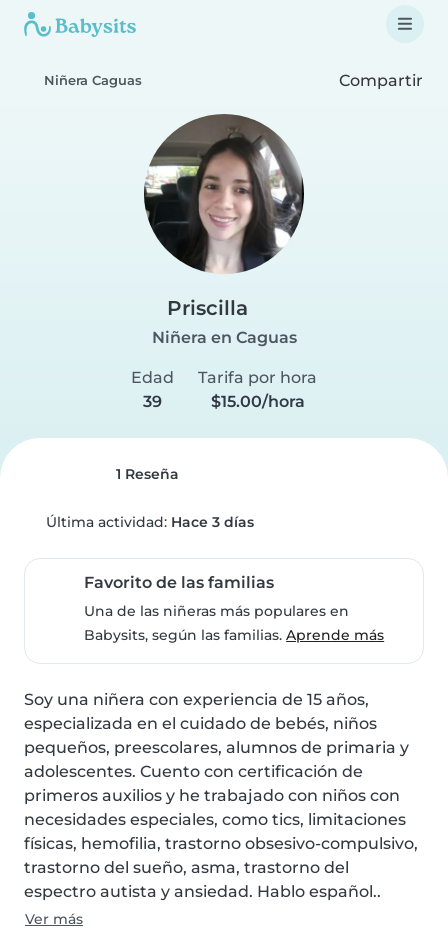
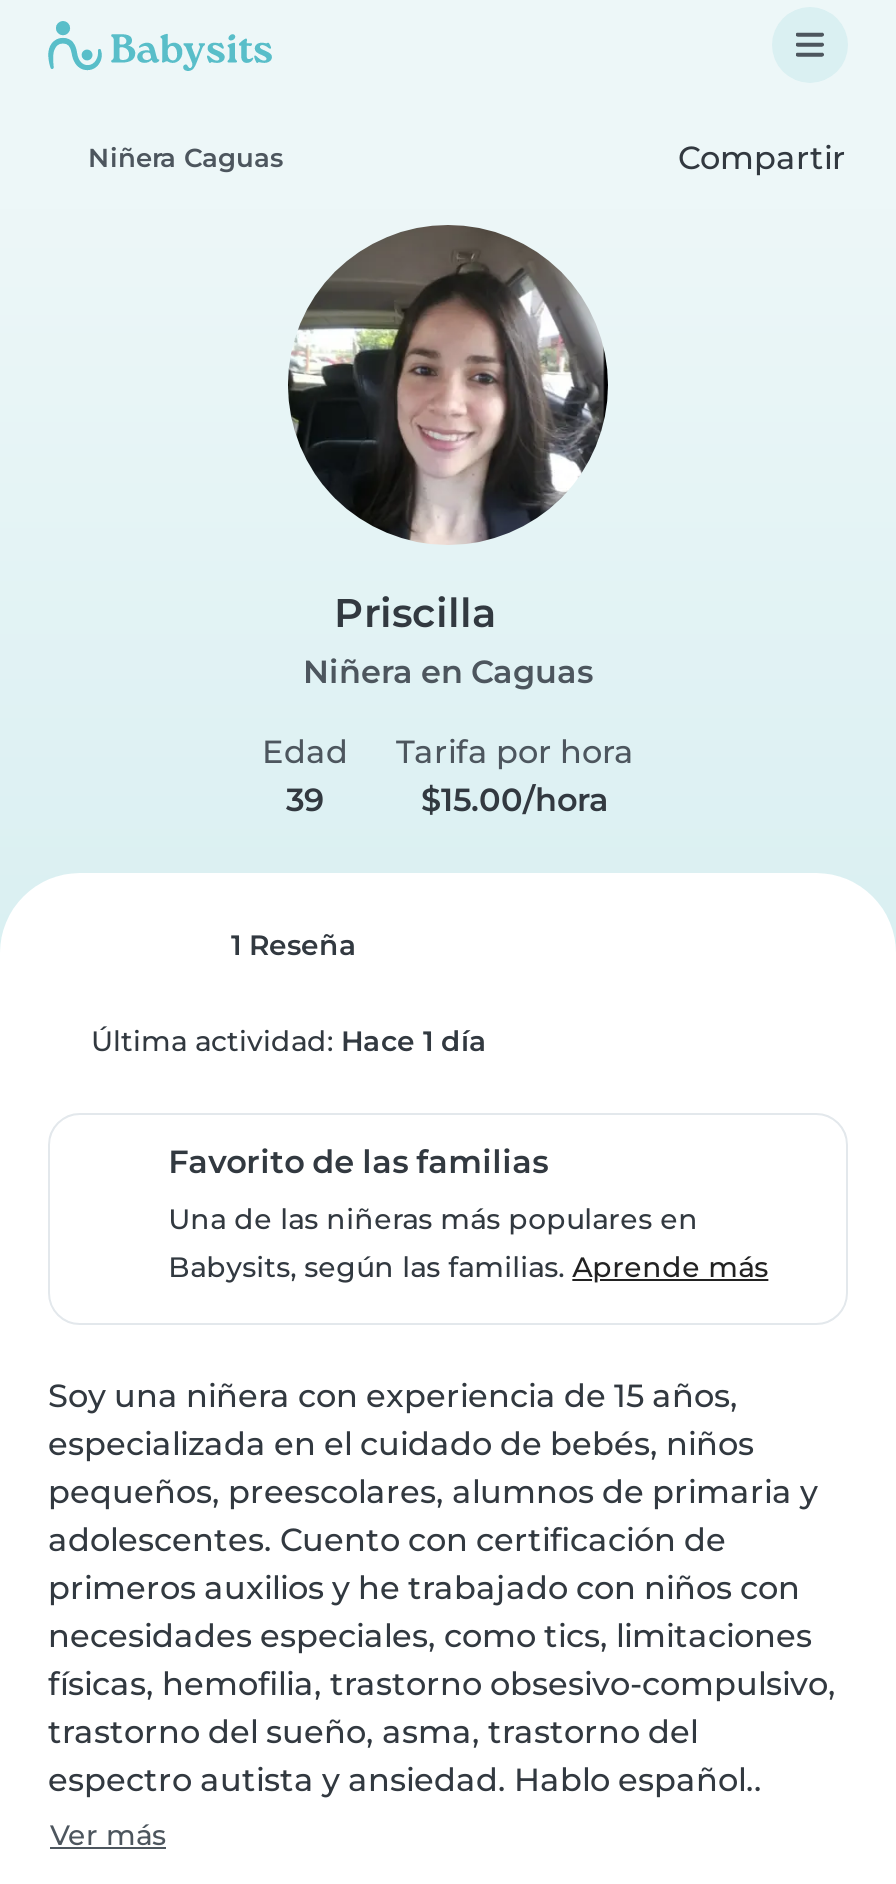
- Última actividad: Hace 3 días
+ Última actividad: Hace 1 día
